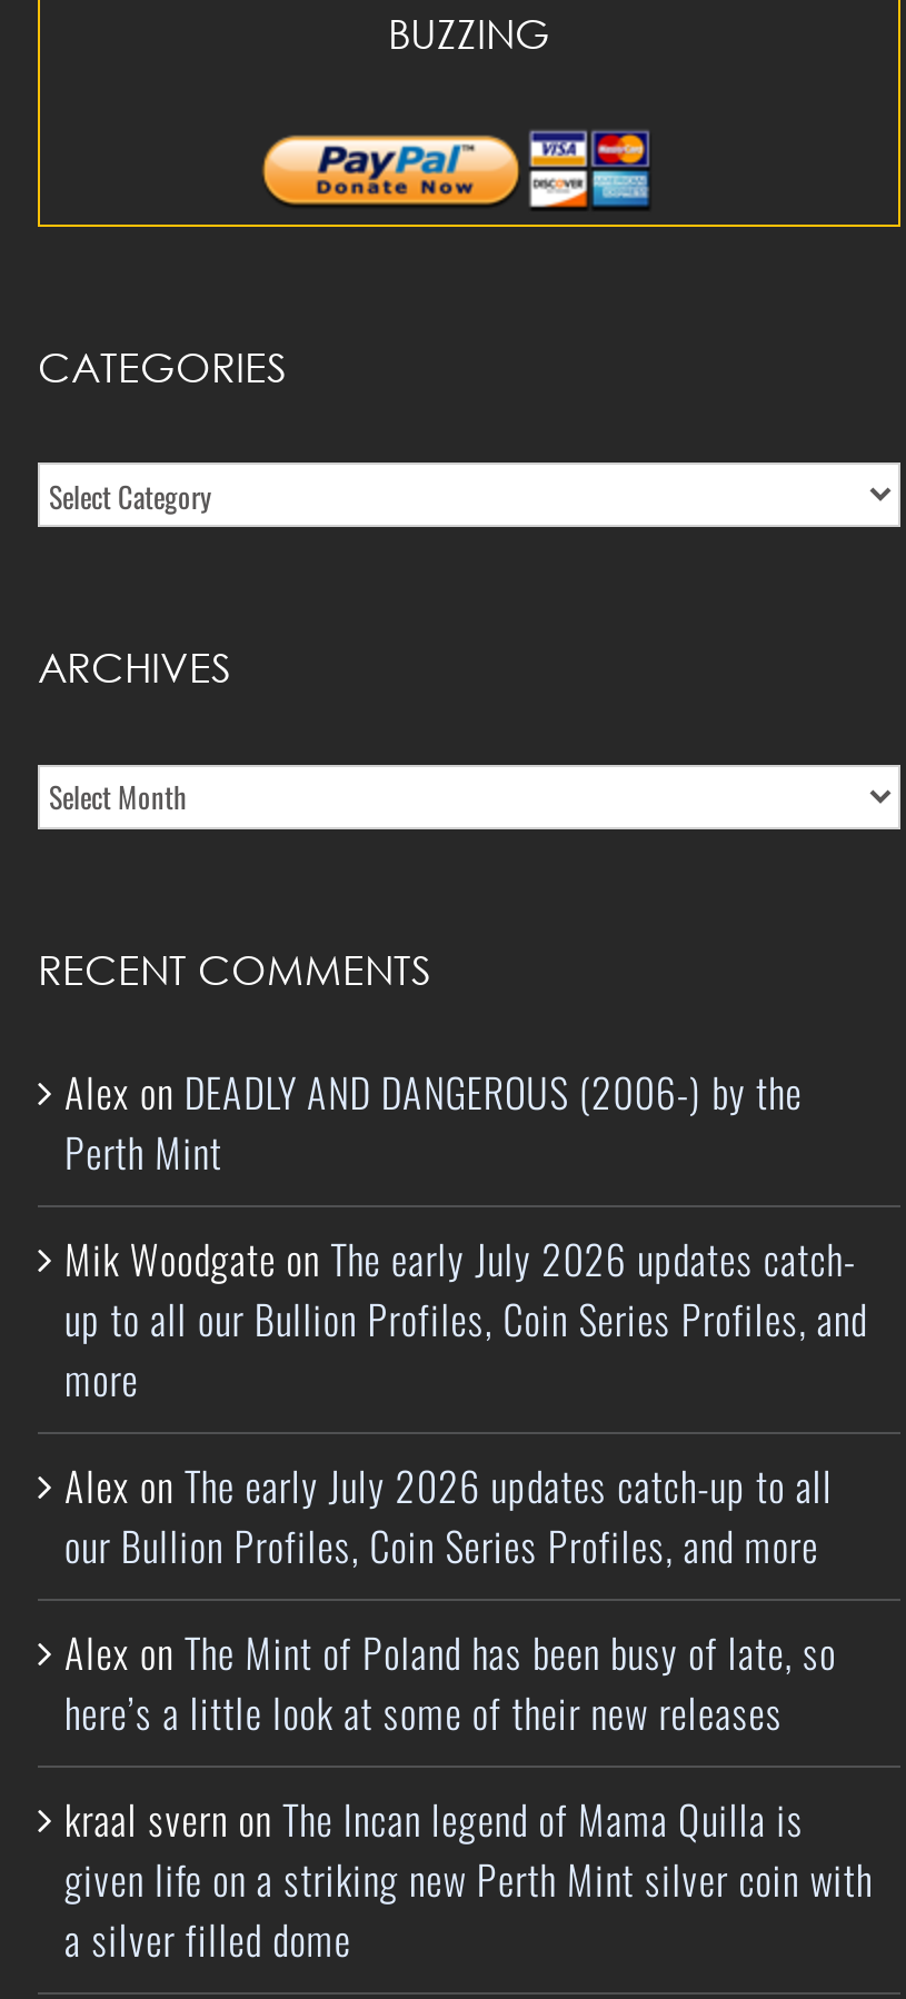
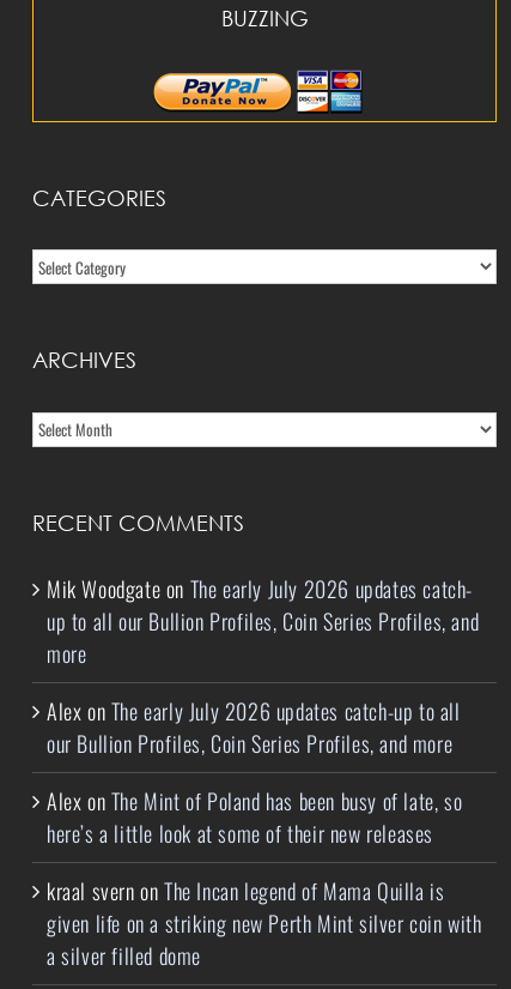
- Alex on DEADLY AND DANGEROUS (2006-) by the
- Perth Mint
